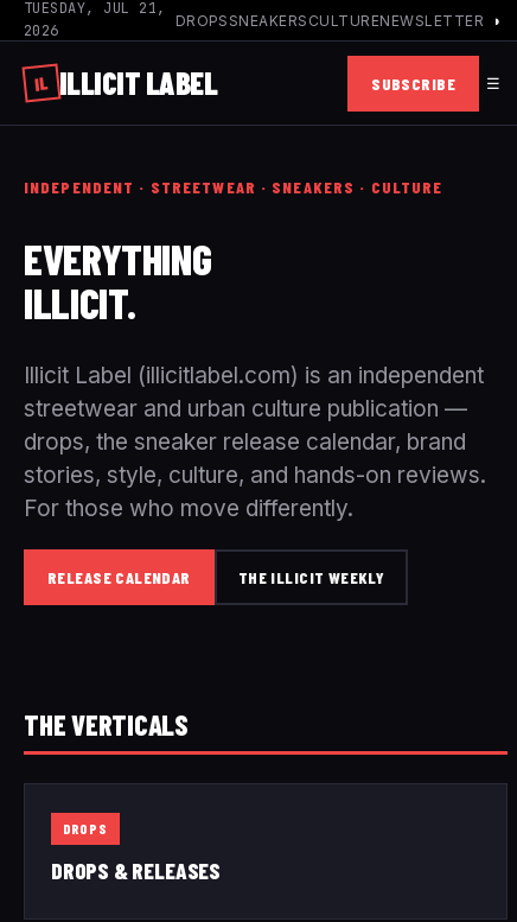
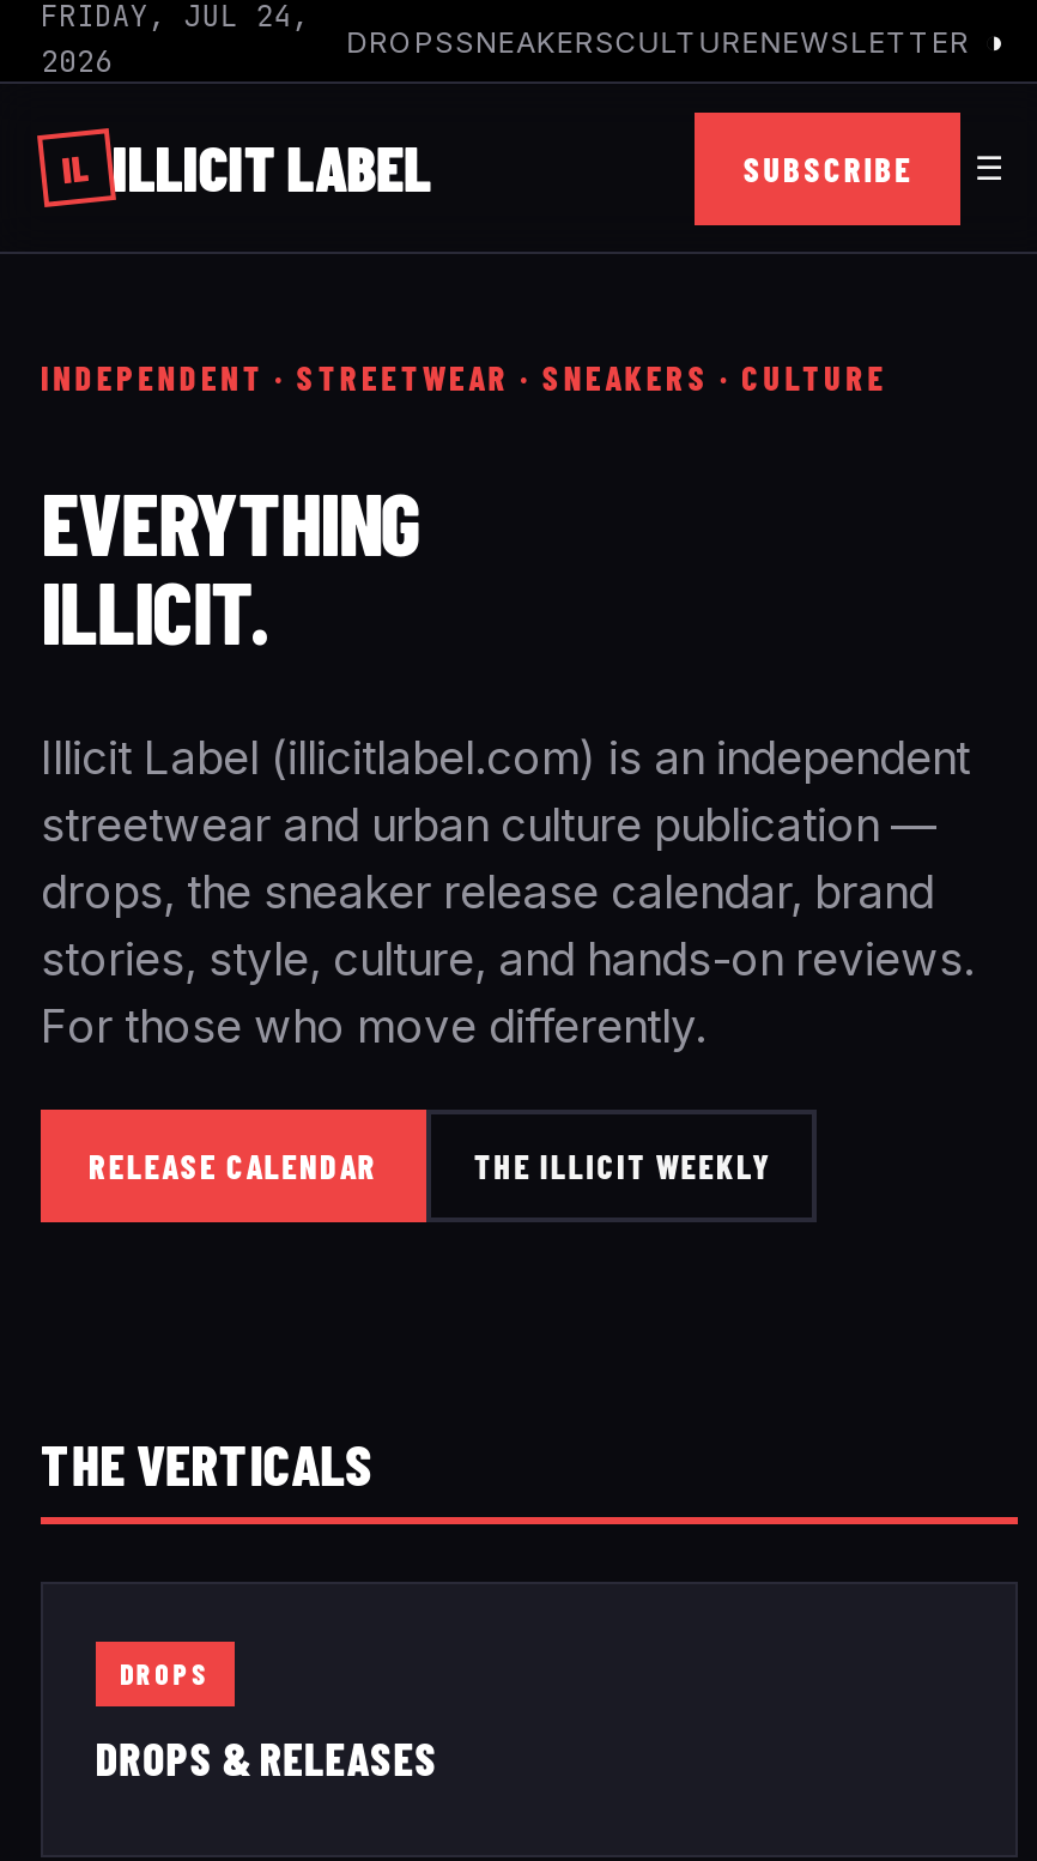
- TUESDAY, JUL 21,
+ FRIDAY, JUL 24,
